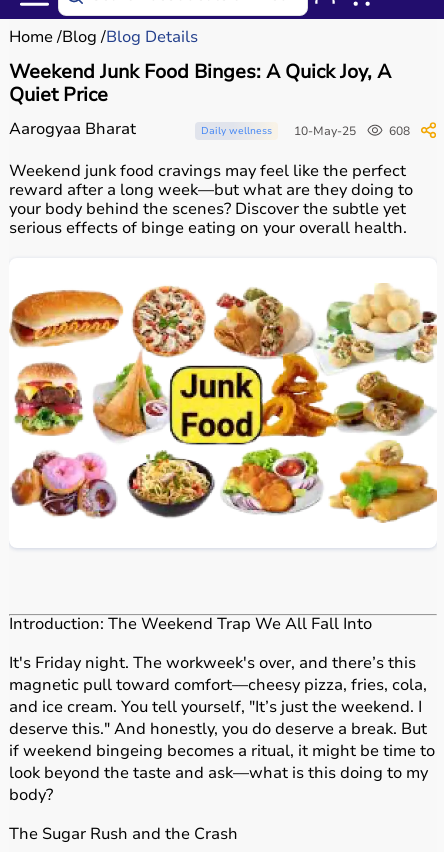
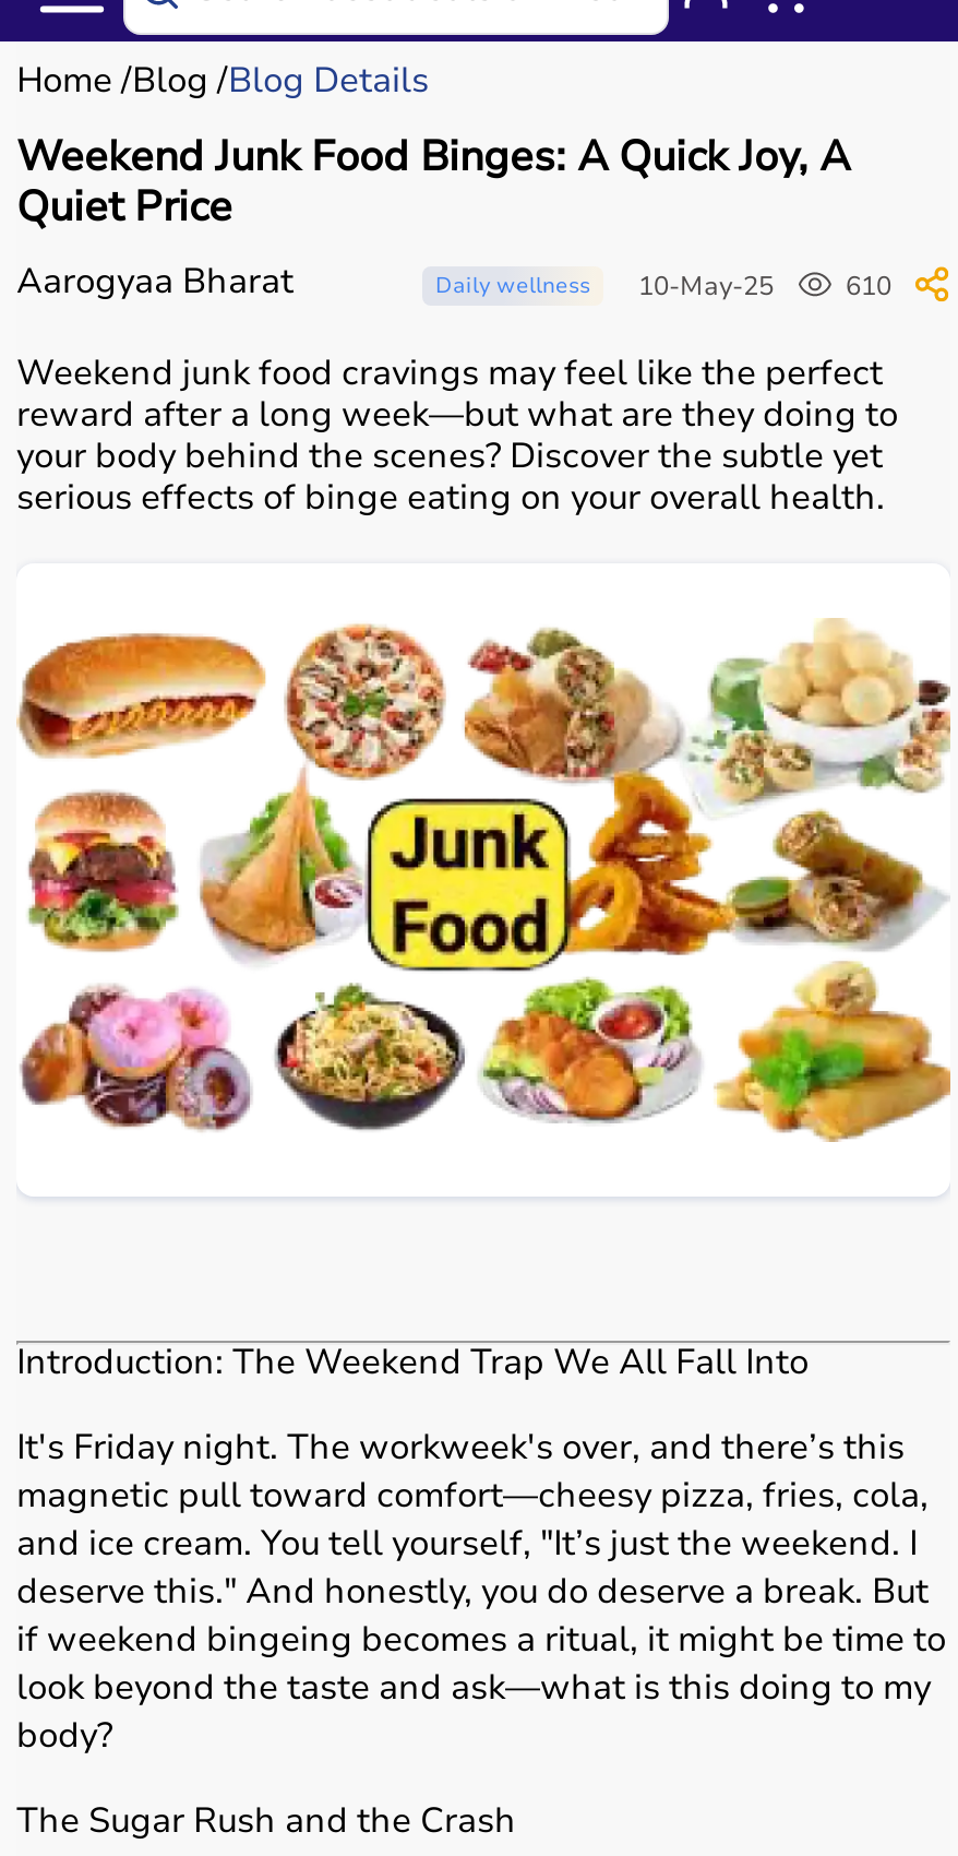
- 608
+ 610
